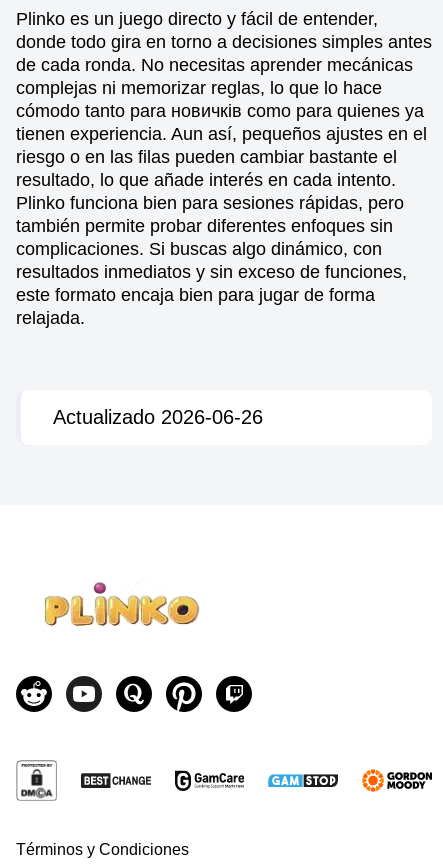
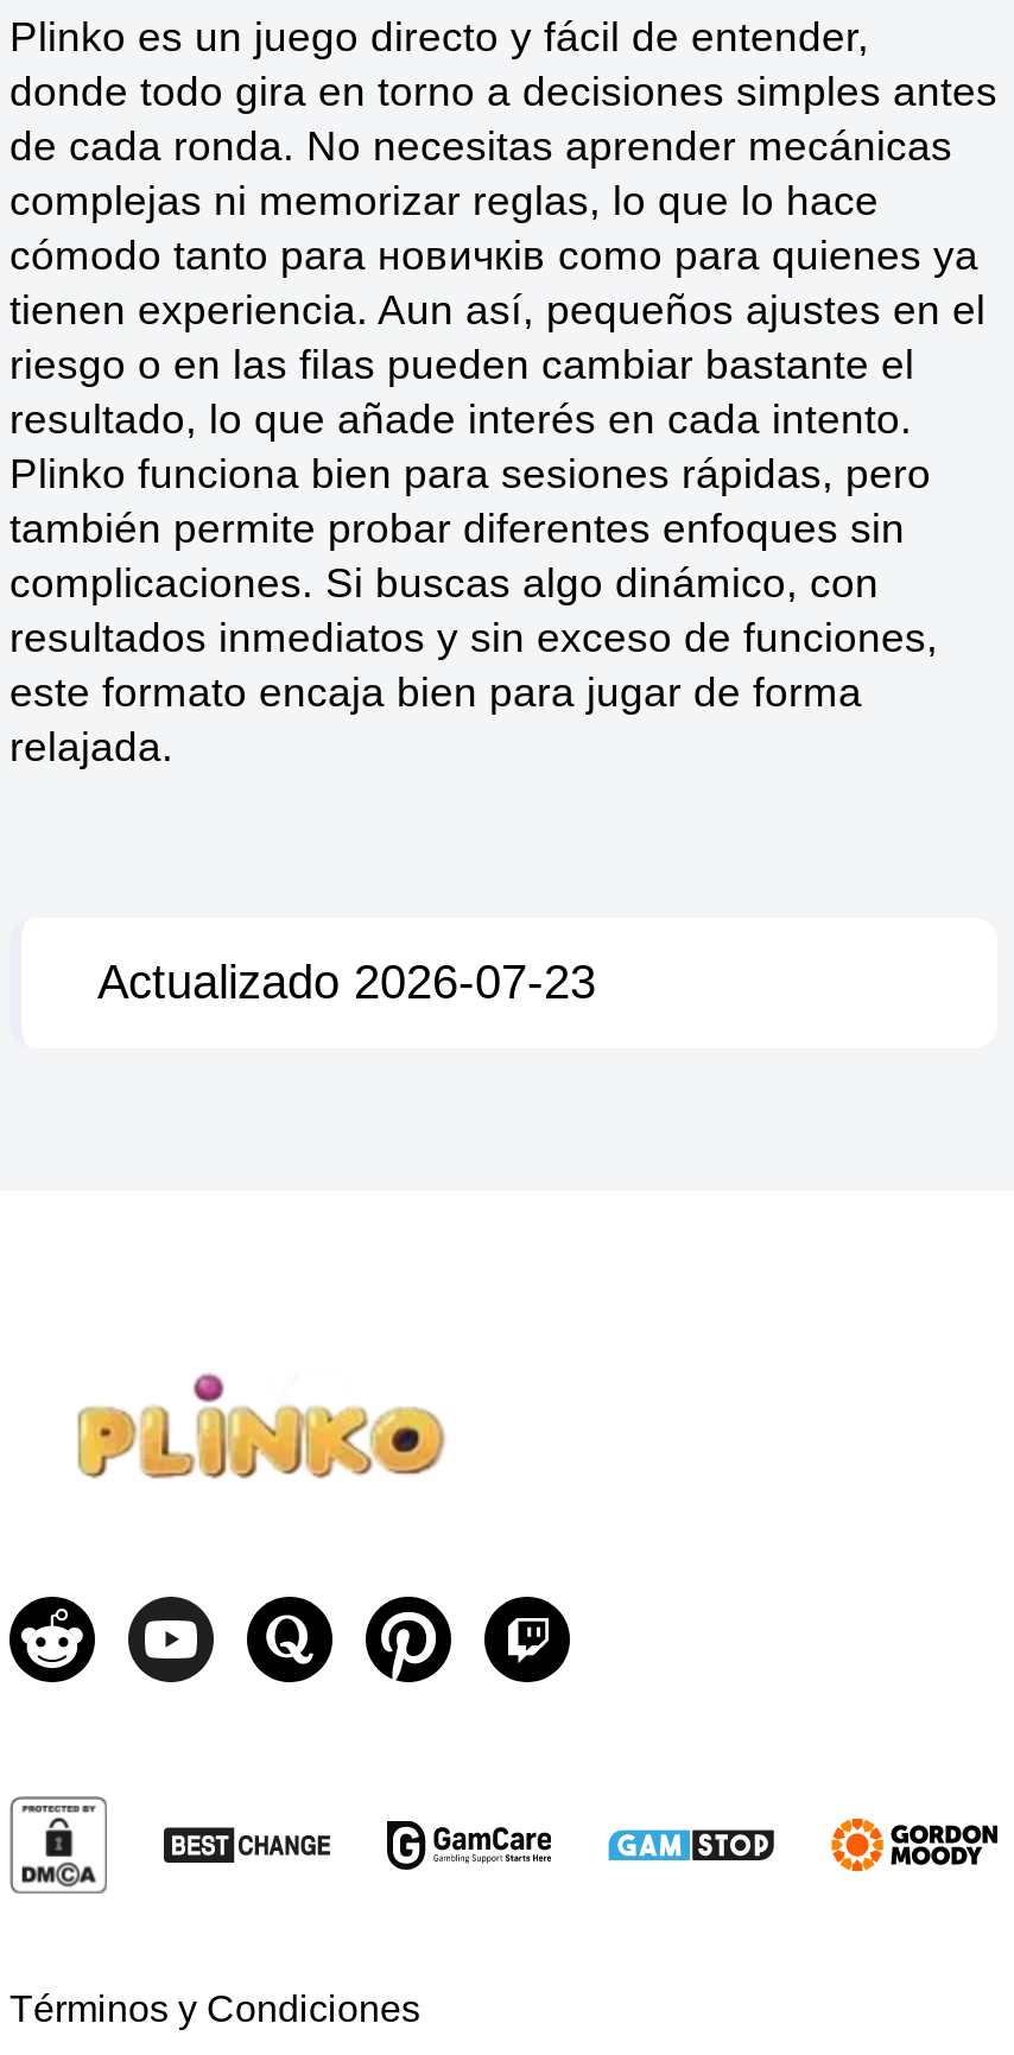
- Actualizado 2026-06-26
+ Actualizado 2026-07-23
